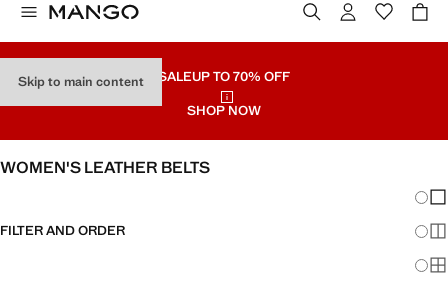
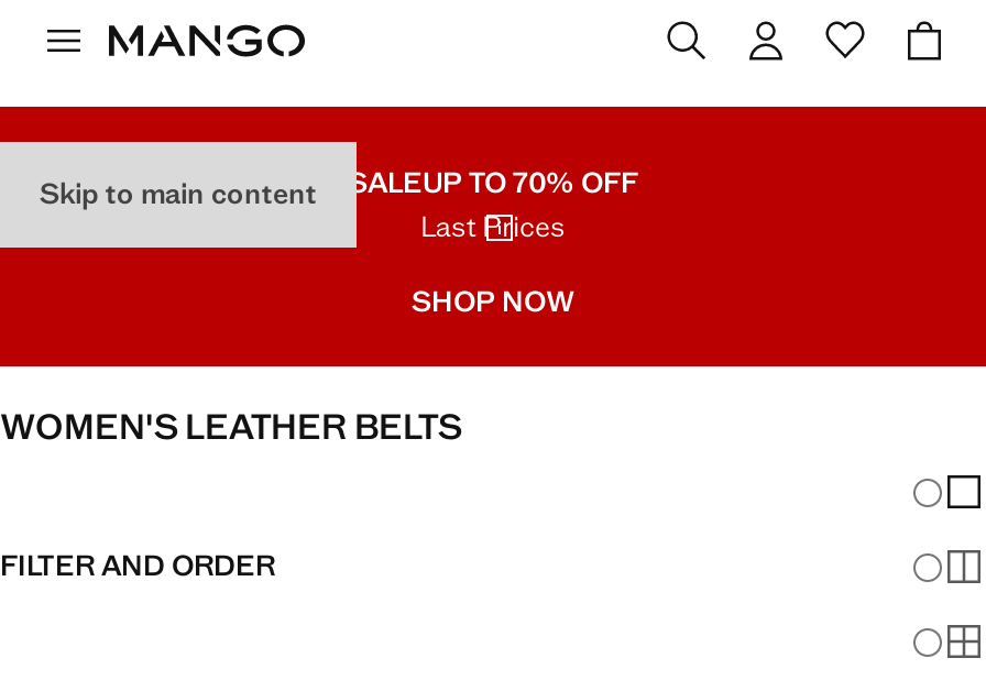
+ Last Prices
